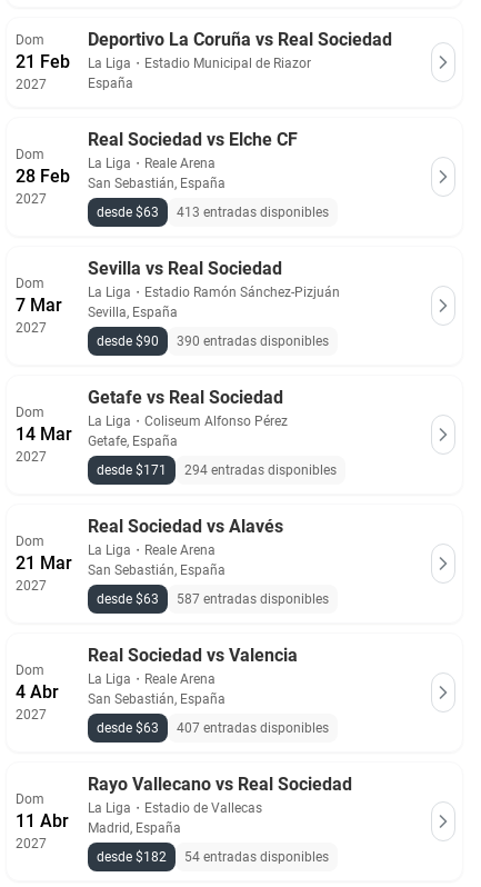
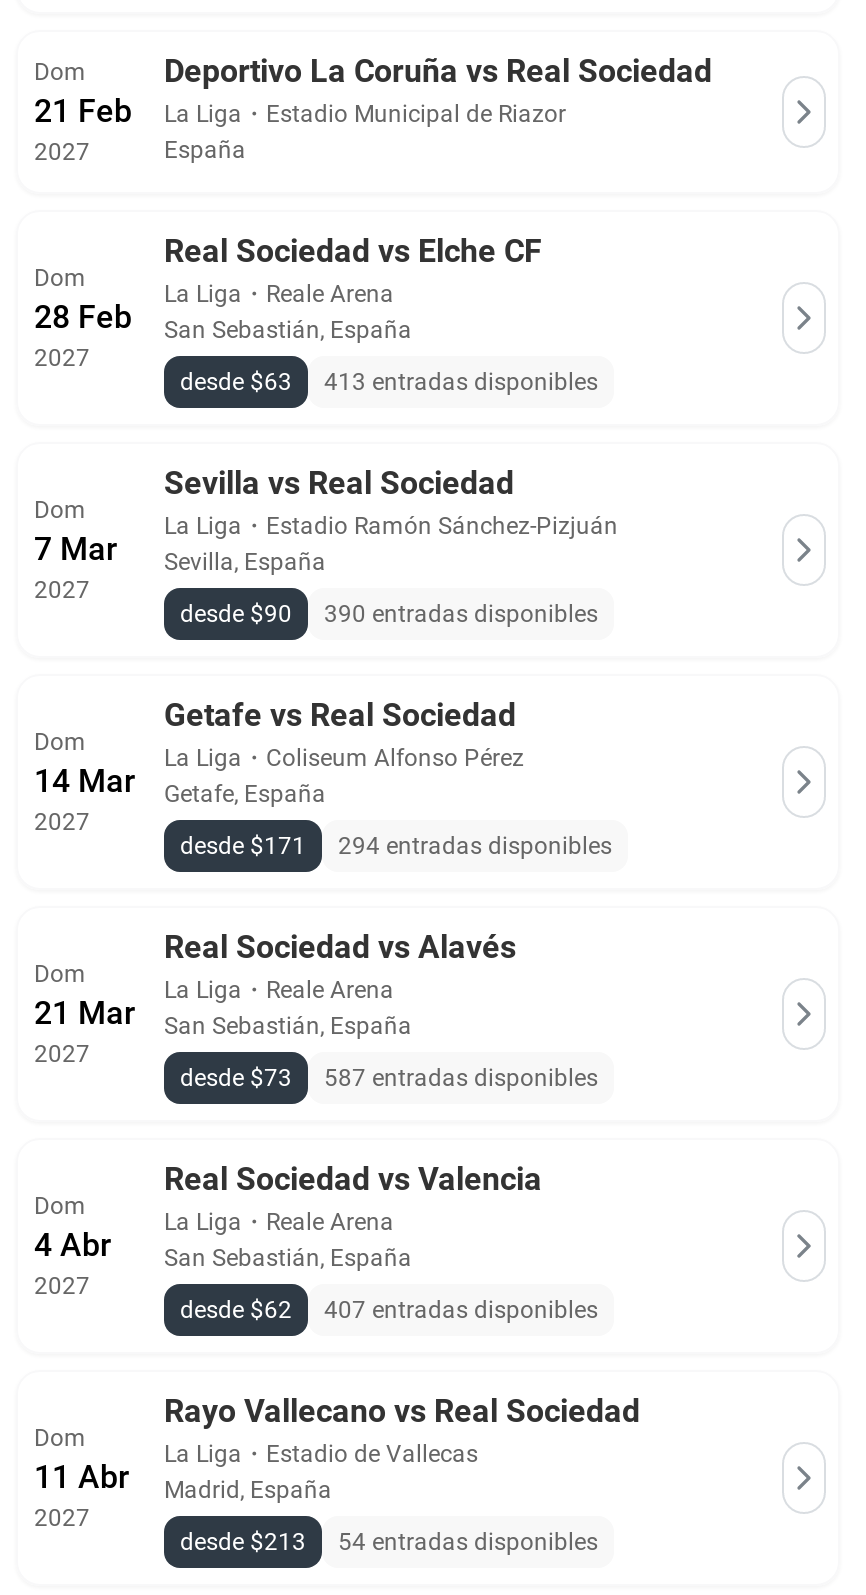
- desde $63 587 entradas disponibles
+ desde $73 587 entradas disponibles

- desde $63 407 entradas disponibles
+ desde $62 407 entradas disponibles

- desde $182 54 entradas disponibles
+ desde $213 54 entradas disponibles
